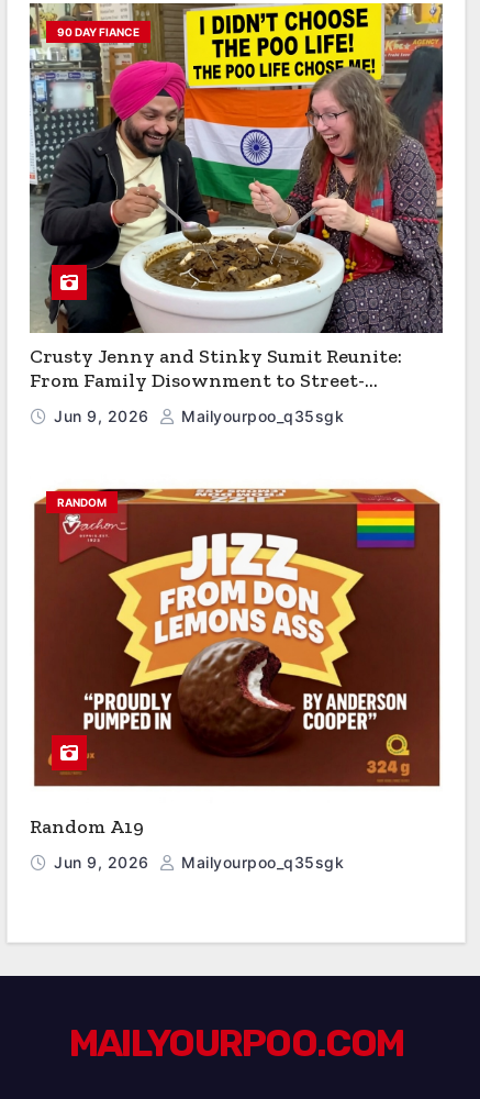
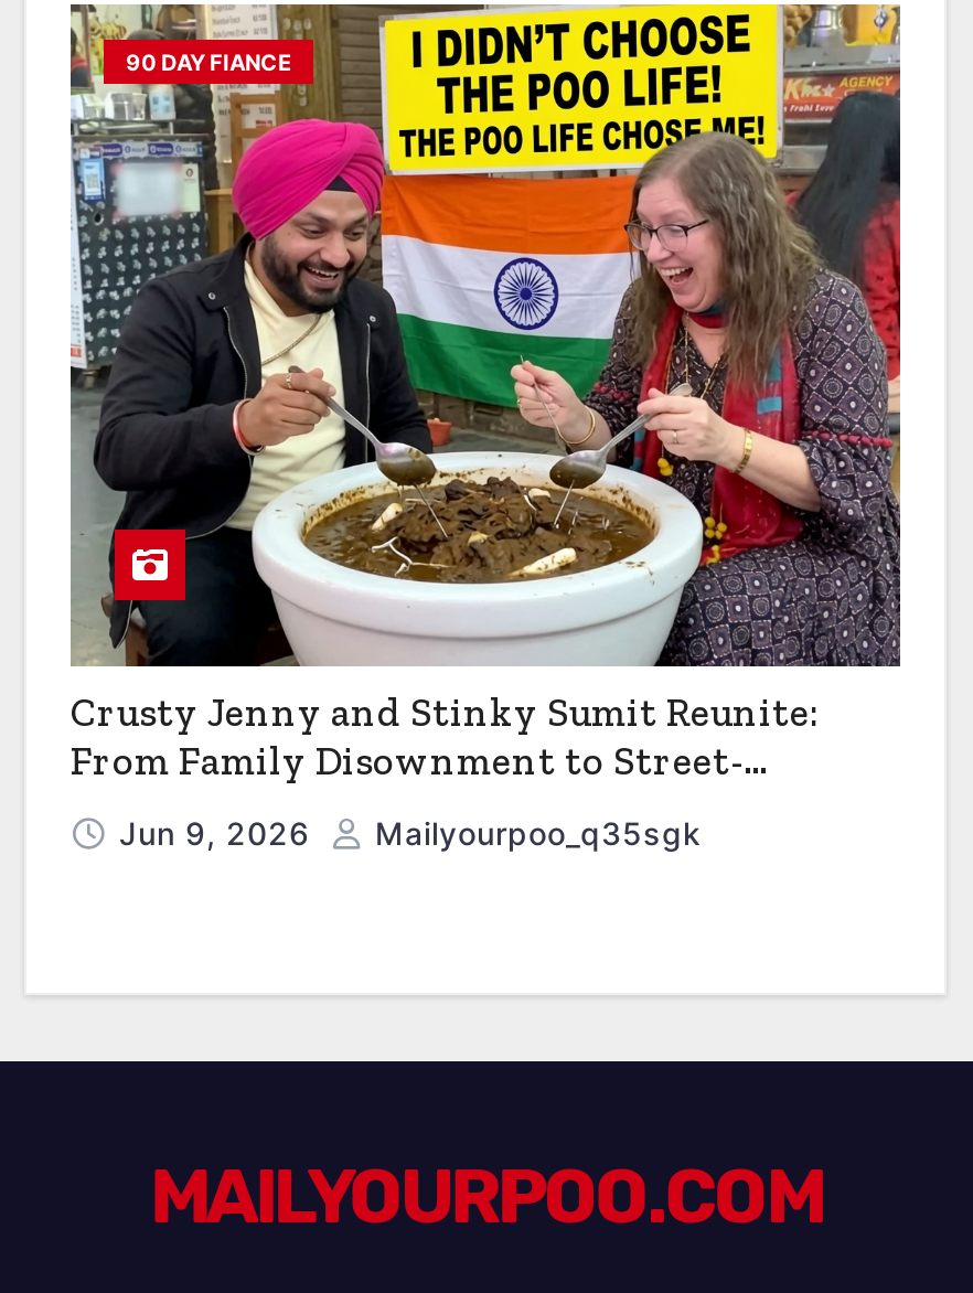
- [image]
- RANDOM

- Random A19
- Jun 9, 2026
- Mailyourpoo_q35sgk
